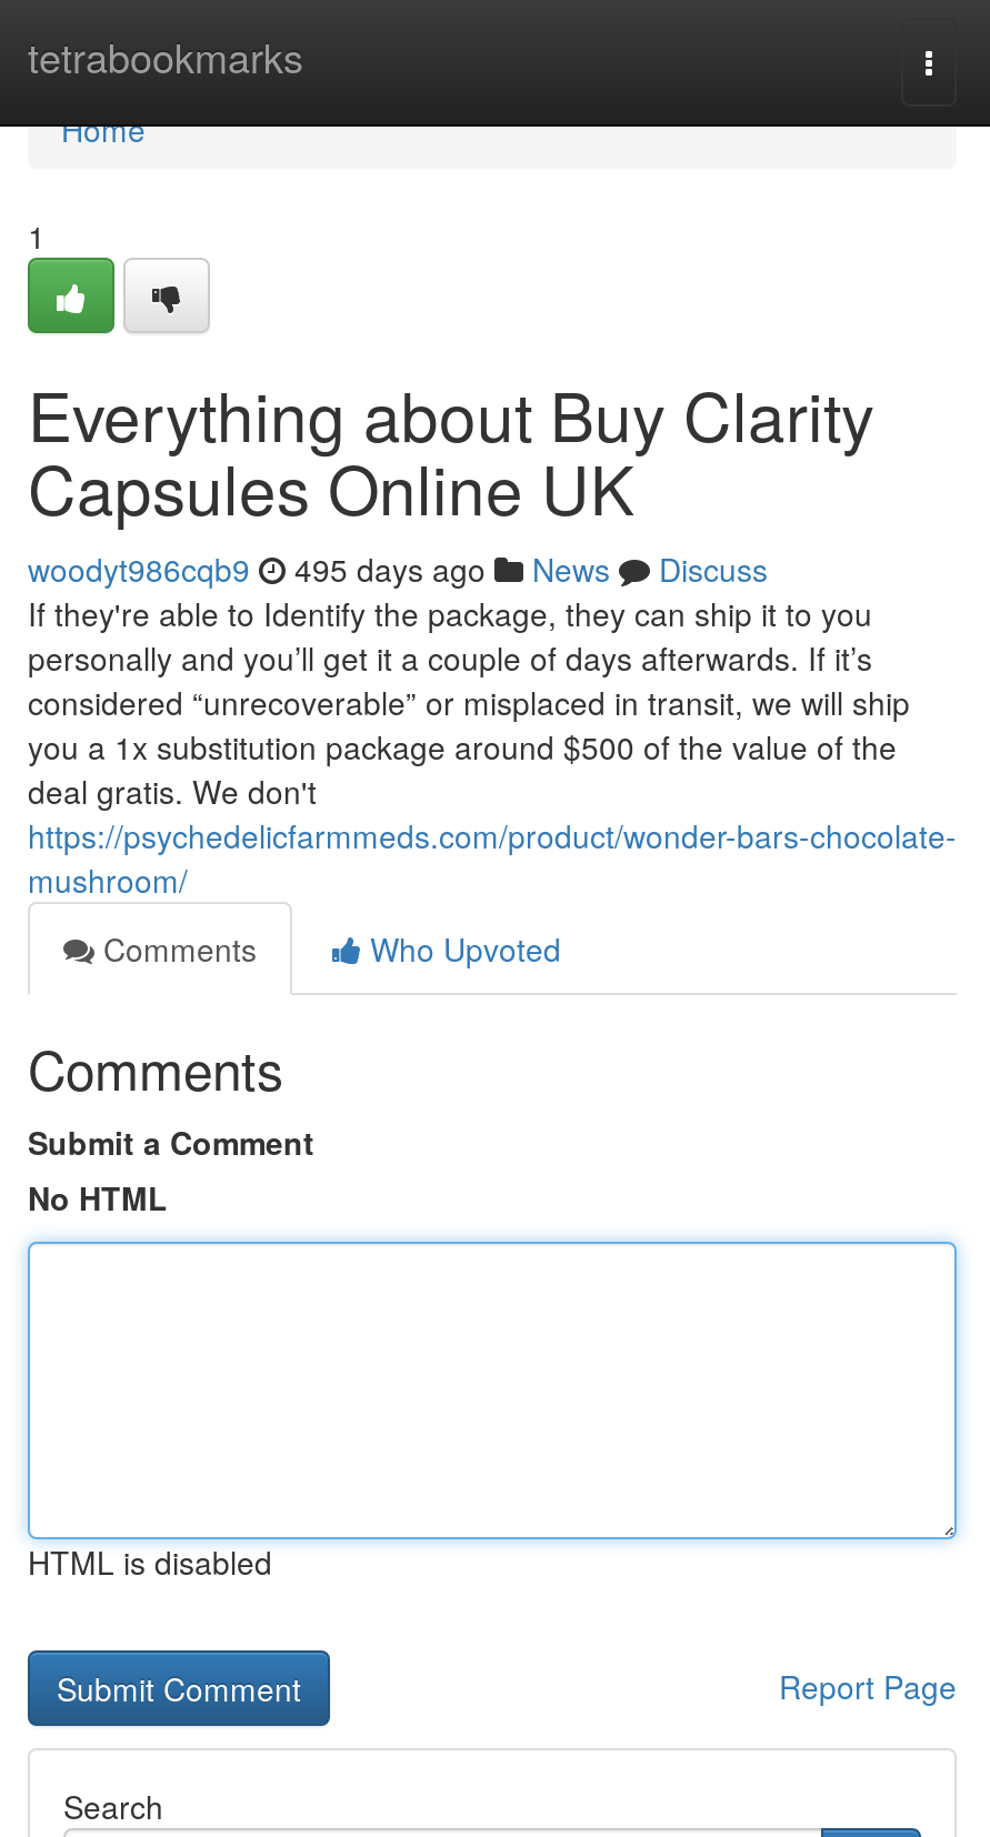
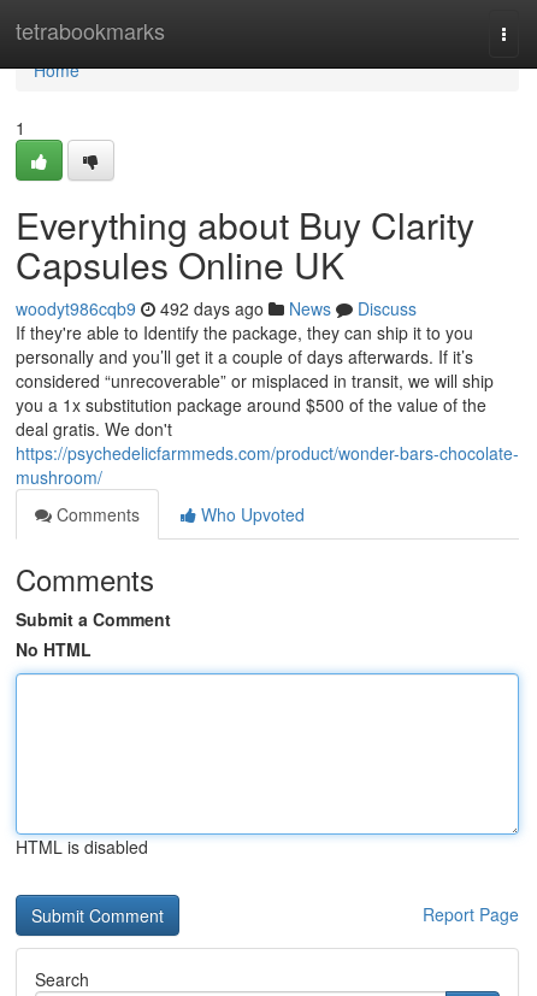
- woodyt986cqb9 495 days ago News Discuss
+ woodyt986cqb9 492 days ago News Discuss
